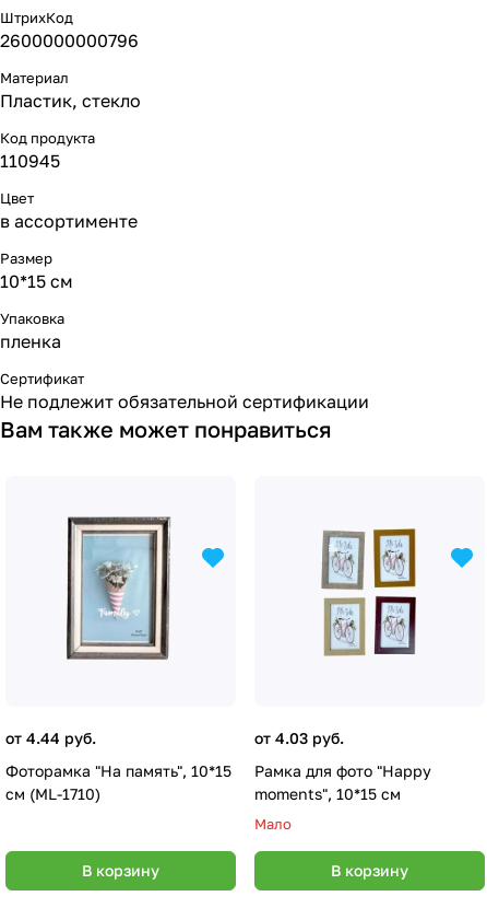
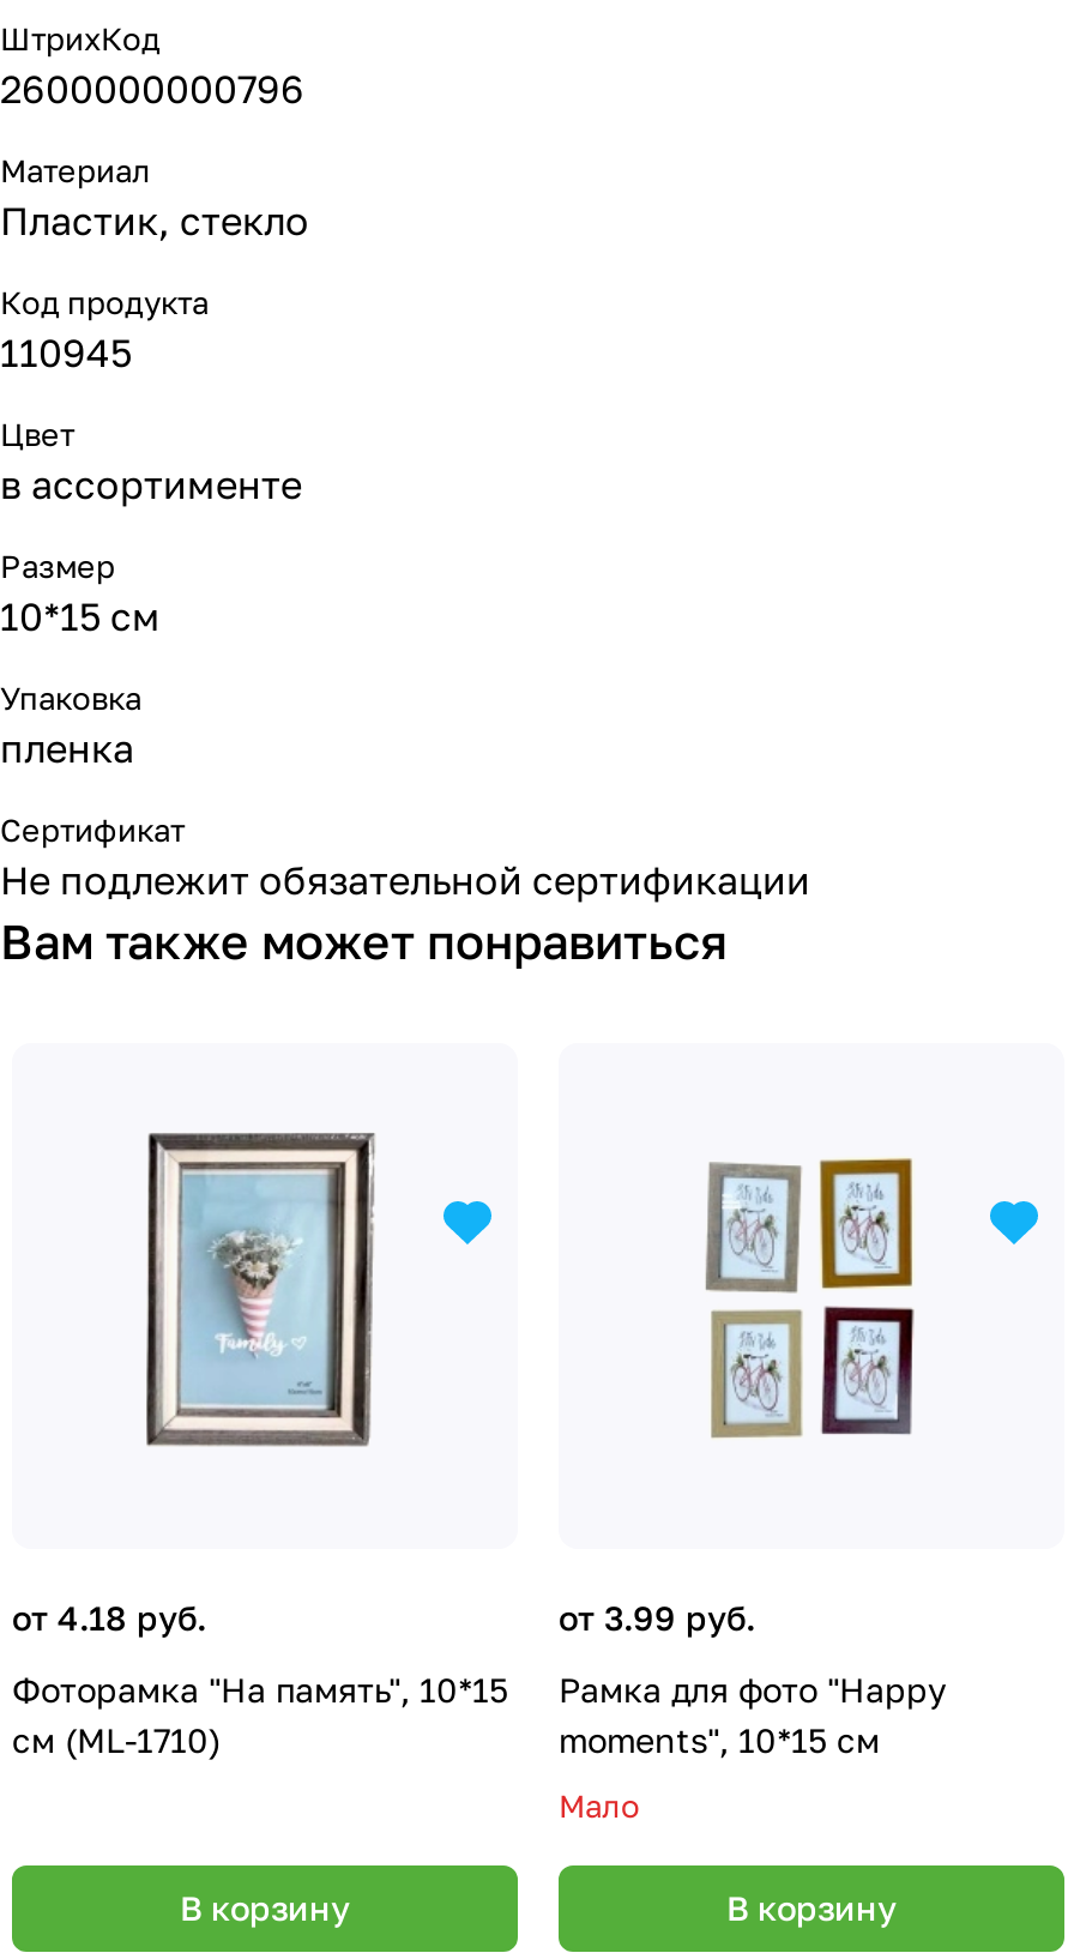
- от 4.44 руб.
+ от 4.18 руб.

- от 4.03 руб.
+ от 3.99 руб.
